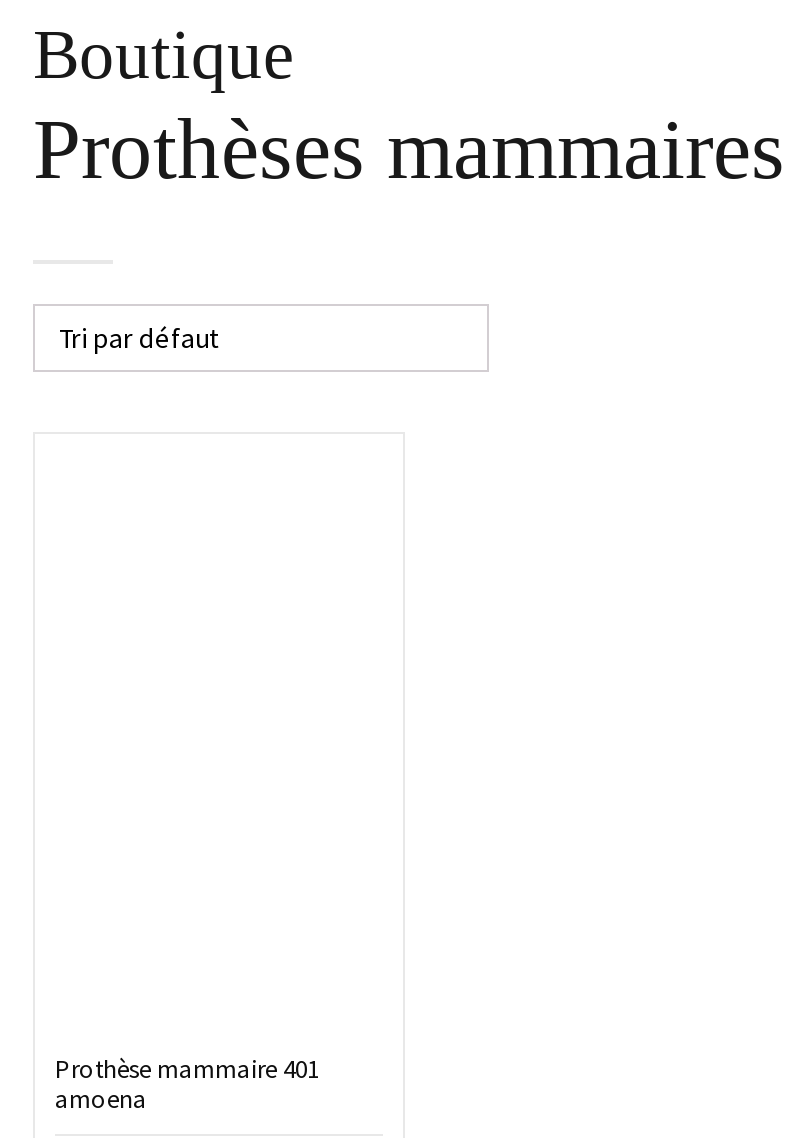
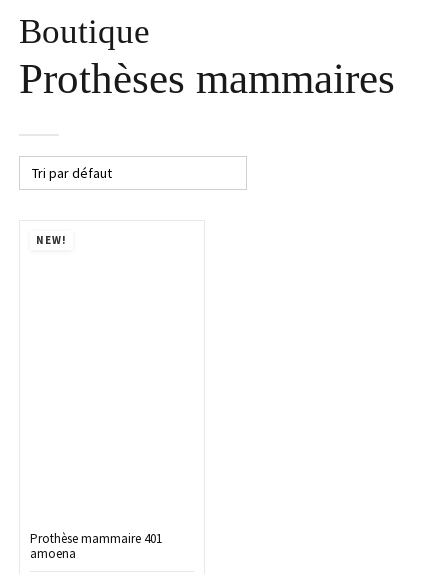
+ NEW!
